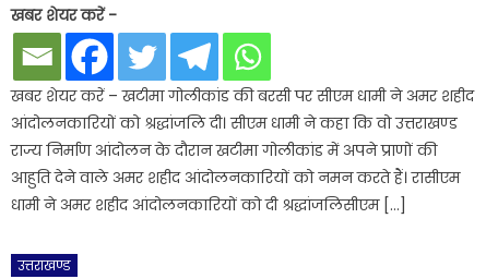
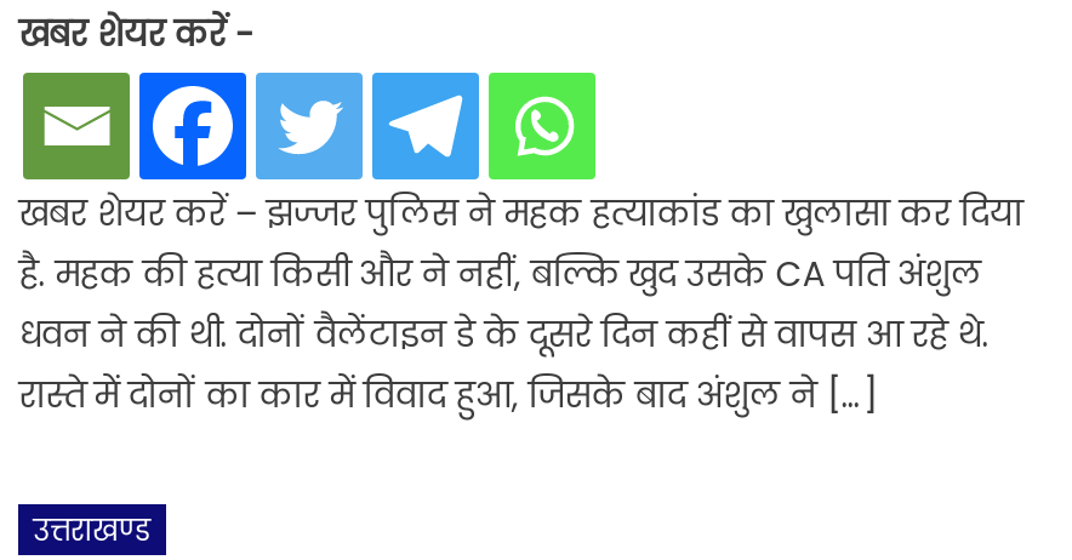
- खबर शेयर करें – खटीमा गोलीकांड की बरसी पर सीएम धामी ने अमर शहीद
- आंदोलनकारियों को श्रद्धांजलि दी। सीएम धामी ने कहा कि वो उत्तराखण्ड
- राज्य निर्माण आंदोलन के दौरान खटीमा गोलीकांड में अपने प्राणों की
- आहुति देने वाले अमर शहीद आंदोलनकारियों को नमन करते हैं। रासीएम
- धामी ने अमर शहीद आंदोलनकारियों को दी श्रद्धांजलिसीएम […]
+ खबर शेयर करें – झज्जर पुलिस ने महक हत्याकांड का खुलासा कर दिया
+ है. महक की हत्या किसी और ने नहीं, बल्कि खुद उसके CA पति अंशुल
+ धवन ने की थी. दोनों वैलेंटाइन डे के दूसरे दिन कहीं से वापस आ रहे थे.
+ रास्ते में दोनों का कार में विवाद हुआ, जिसके बाद अंशुल ने […]
